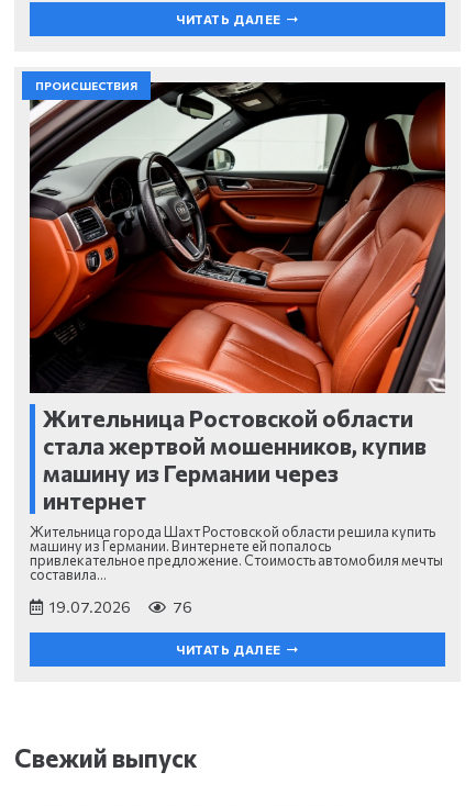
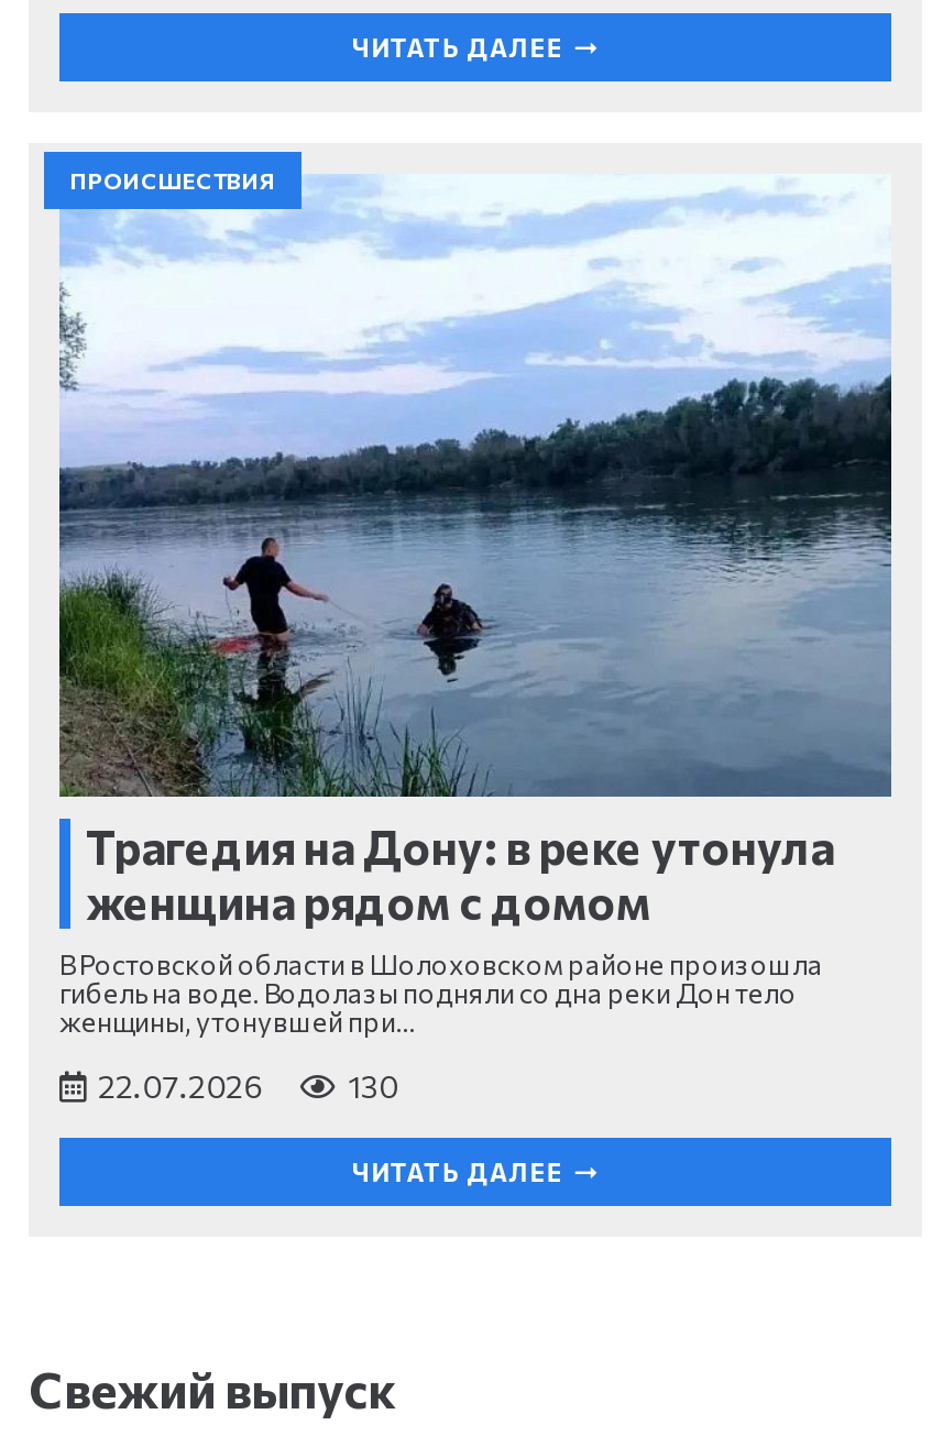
- [image]
- Жительница Ростовской области
- стала жертвой мошенников, купив
- машину из Германии через
- интернет
- Жительница города Шахт Ростовской области решила купить
- машину из Германии. В интернете ей попалось
- привлекательное предложение. Стоимость автомобиля мечты
- составила…
+ [image]
+ Трагедия на Дону: в реке утонула
+ женщина рядом с домом
+ В Ростовской области в Шолоховском районе произошла
+ гибель на воде. Водолазы подняли со дна реки Дон тело
+ женщины, утонувшей при…

- 19.07.2026
- 76
+ 22.07.2026
+ 130
